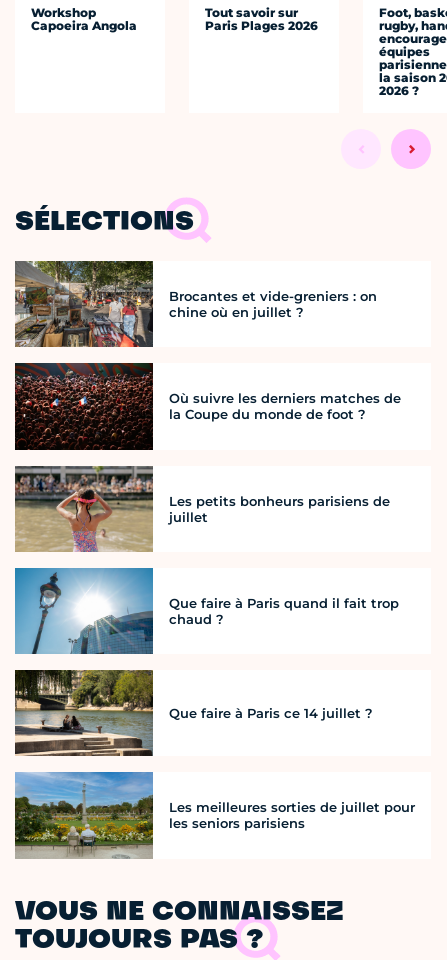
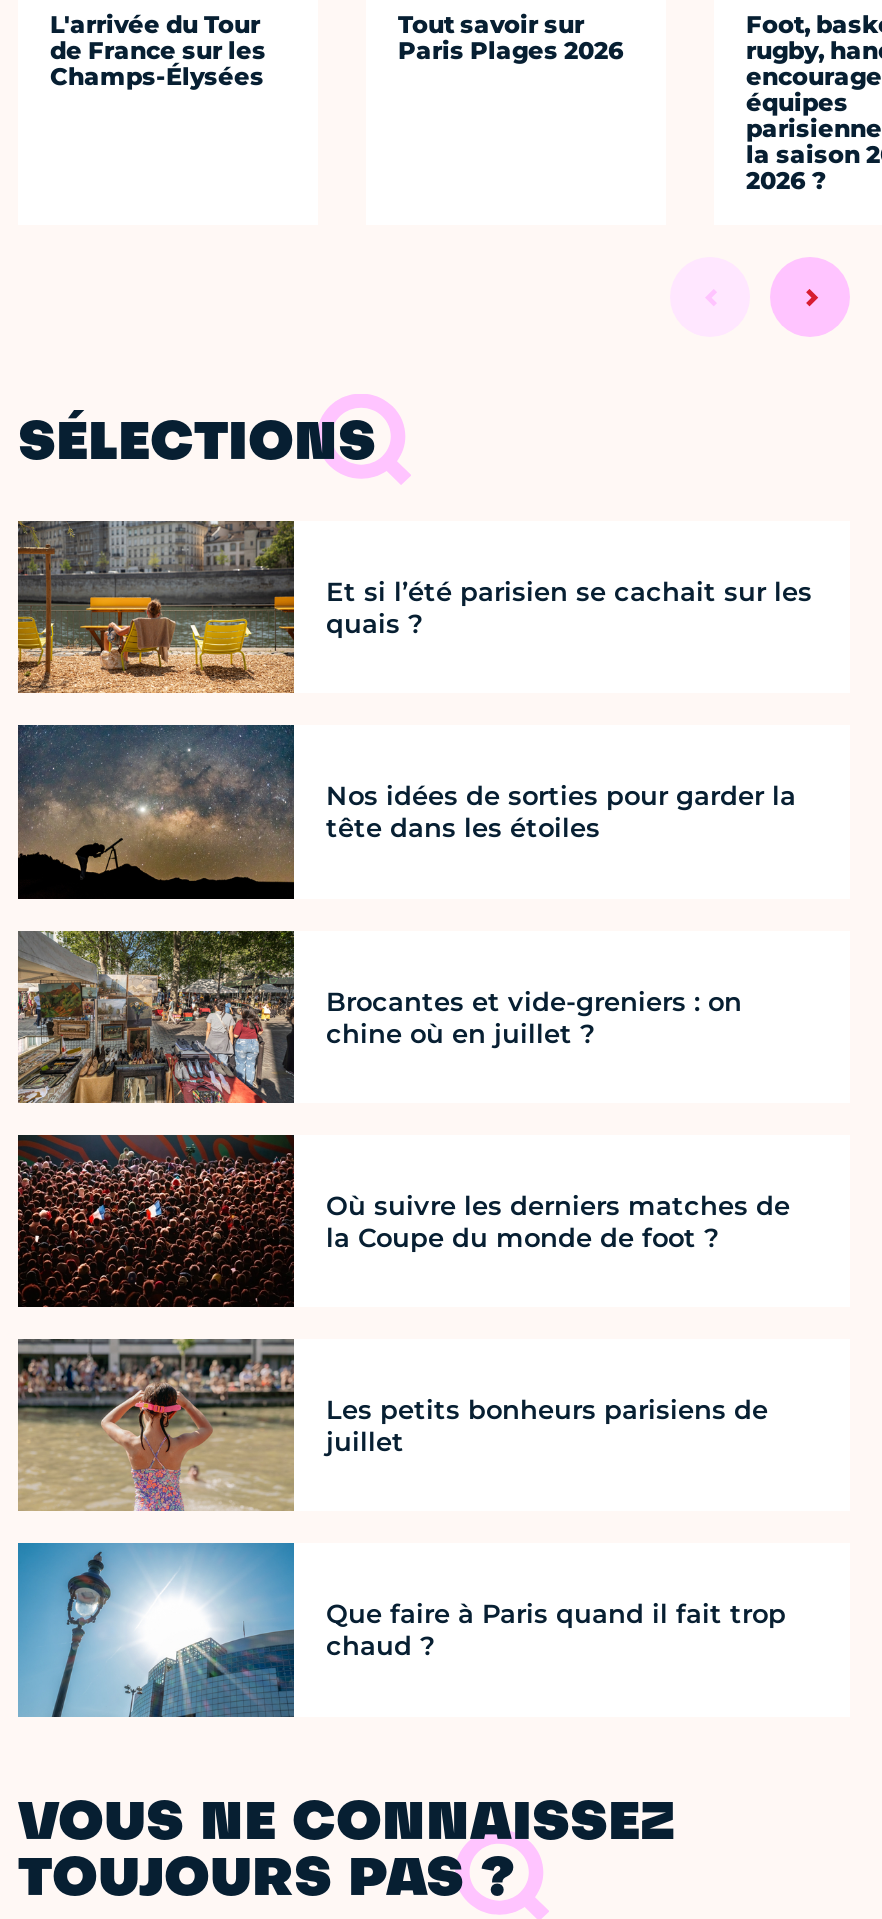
- Workshop
- Capoeira Angola
+ L'arrivée du Tour
+ de France sur les
+ Champs-Élysées

+ [image]
+ Et si l’été parisien se cachait sur les
+ quais ?

+ [image]
+ Nos idées de sorties pour garder la
+ tête dans les étoiles

moved down: [image] | Brocantes et vide-greniers : on | chine où en juillet ? | ... | Que faire à Paris quand il fait trop | chaud ?

- [image]
- Que faire à Paris ce 14 juillet ?

- [image]
- Les meilleures sorties de juillet pour
- les seniors parisiens
